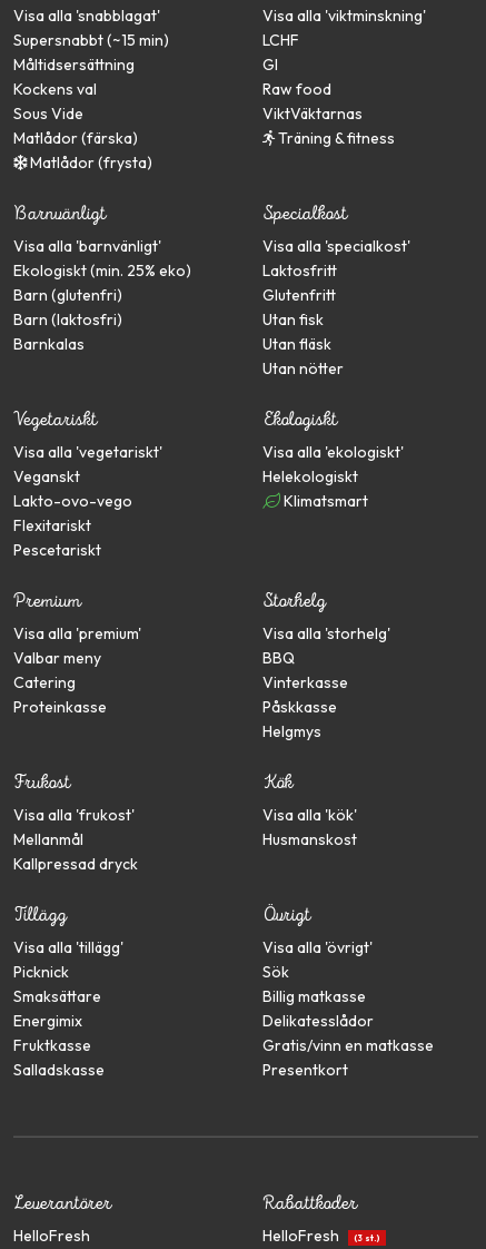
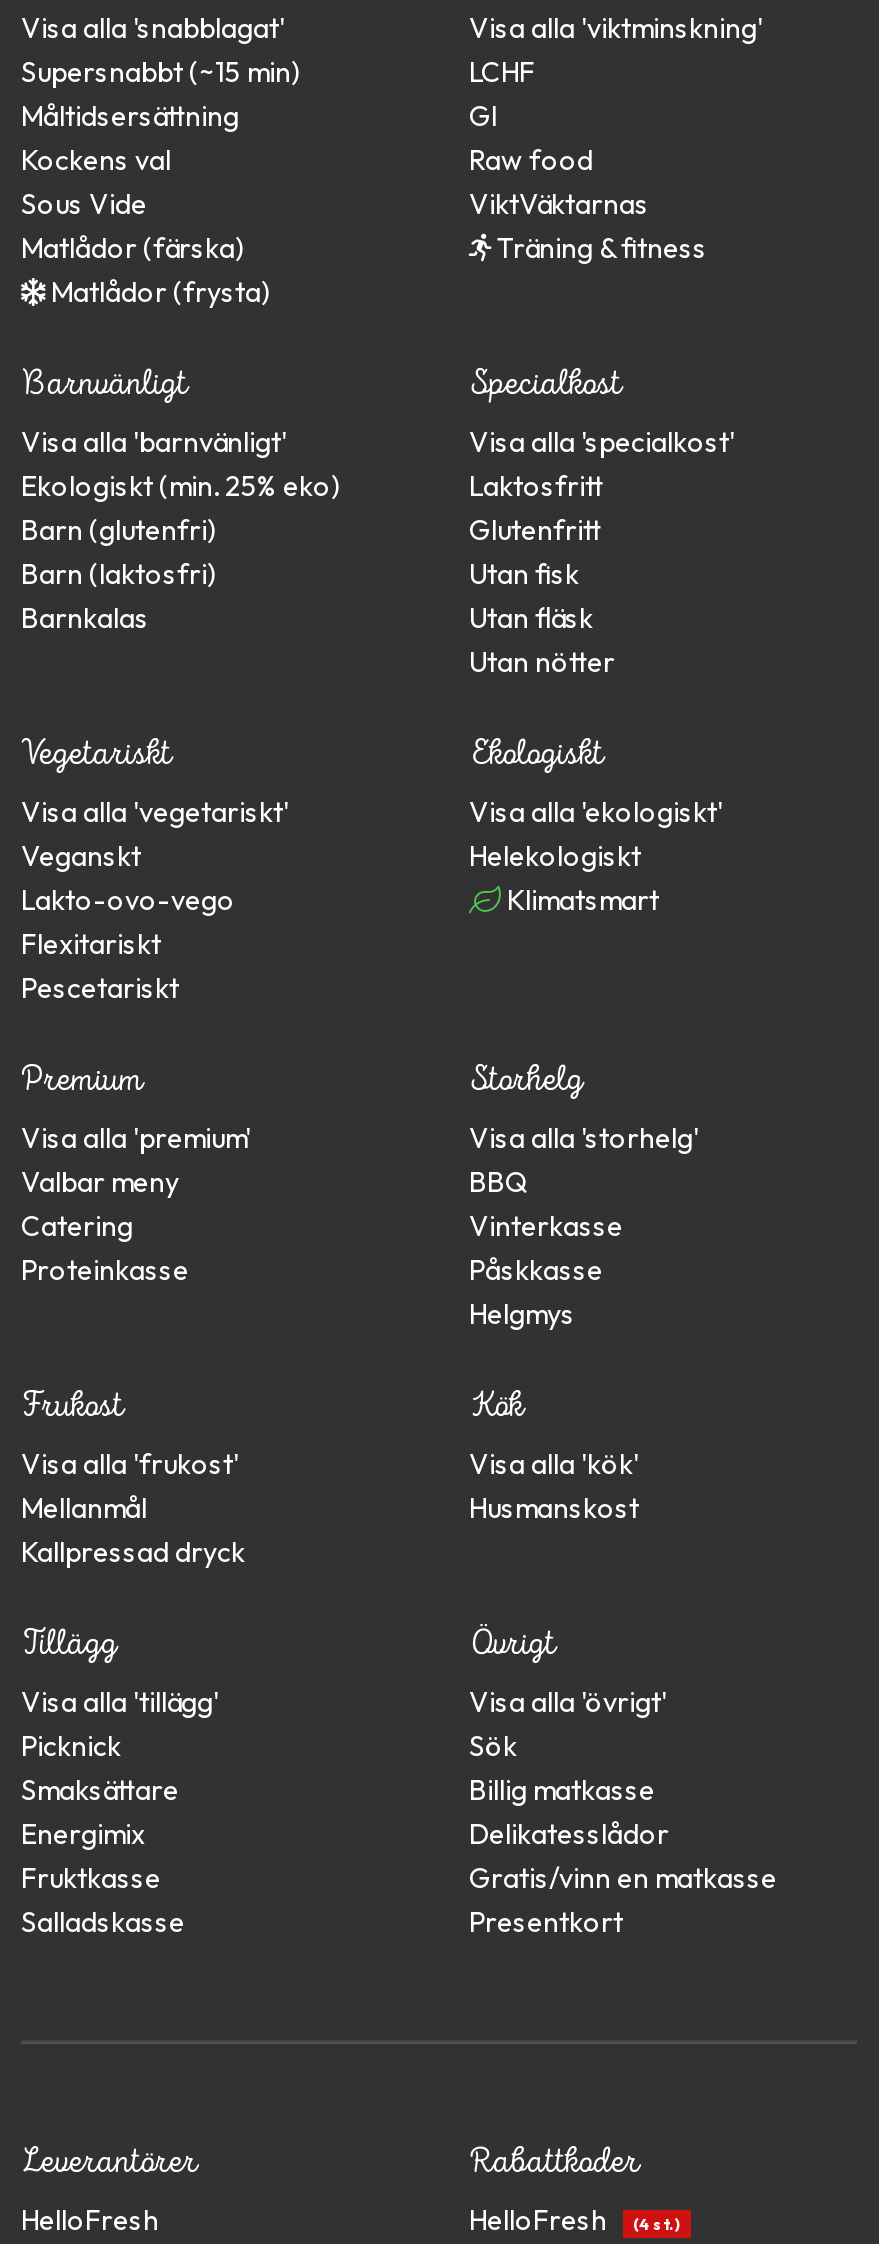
- HelloFresh (3 st.)
+ HelloFresh (4 st.)
